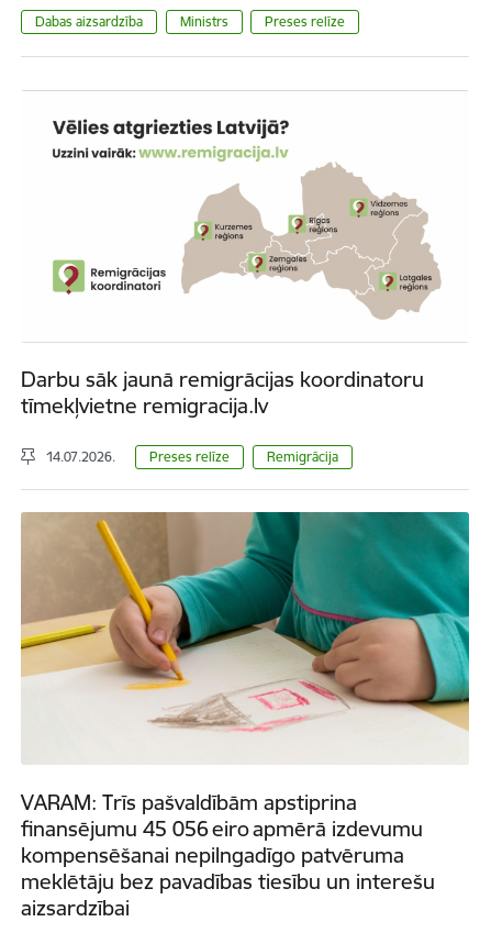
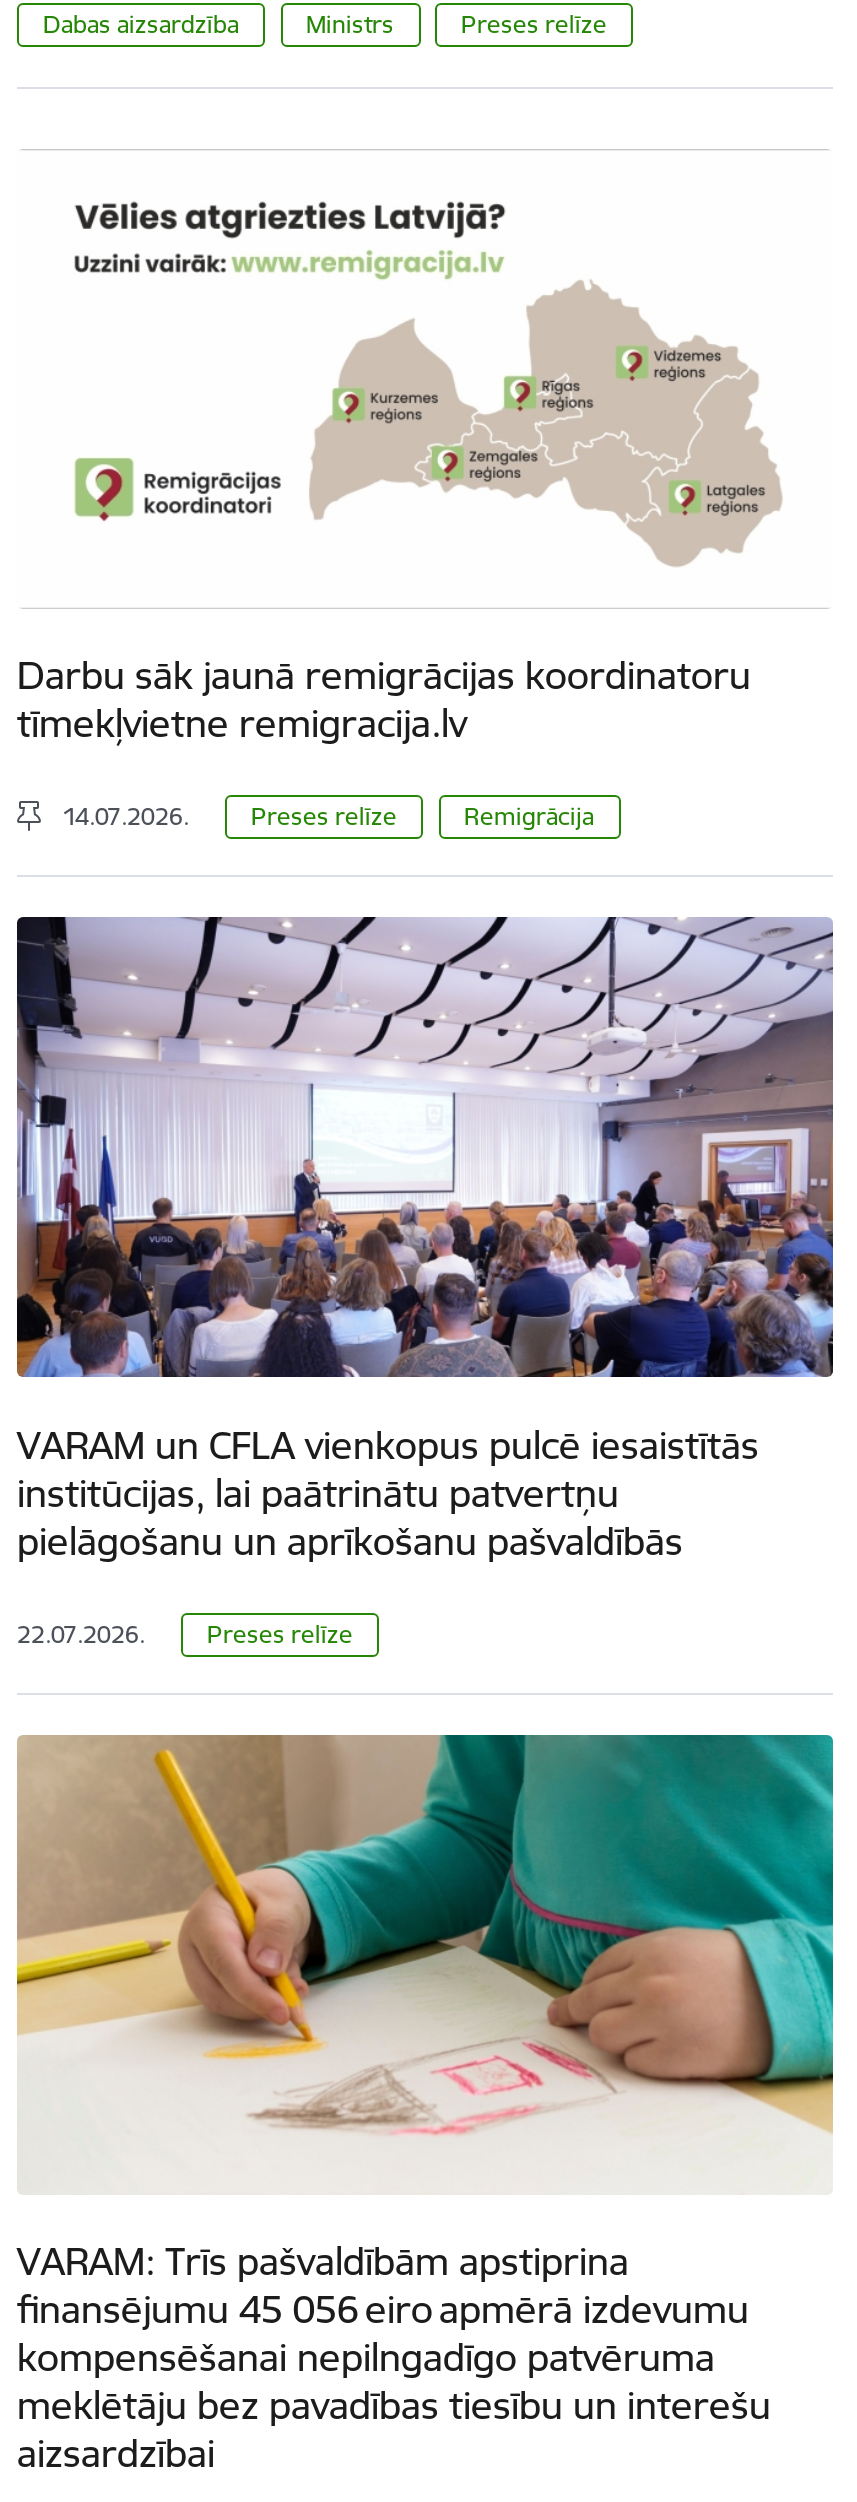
+ [image]
+ VARAM un CFLA vienkopus pulcē iesaistītās
+ institūcijas, lai paātrinātu patvertņu
+ pielāgošanu un aprīkošanu pašvaldībās
+ 22.07.2026.
+ Preses relīze
